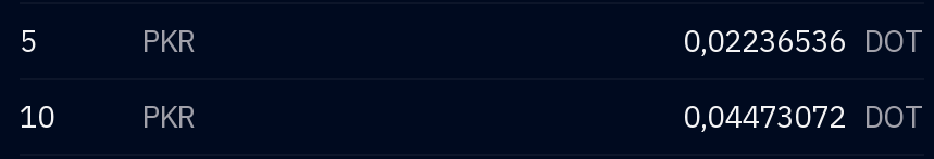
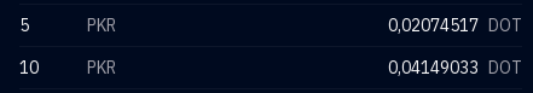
- 0,02236536 DOT
+ 0,02074517 DOT

- 0,04473072 DOT
+ 0,04149033 DOT
